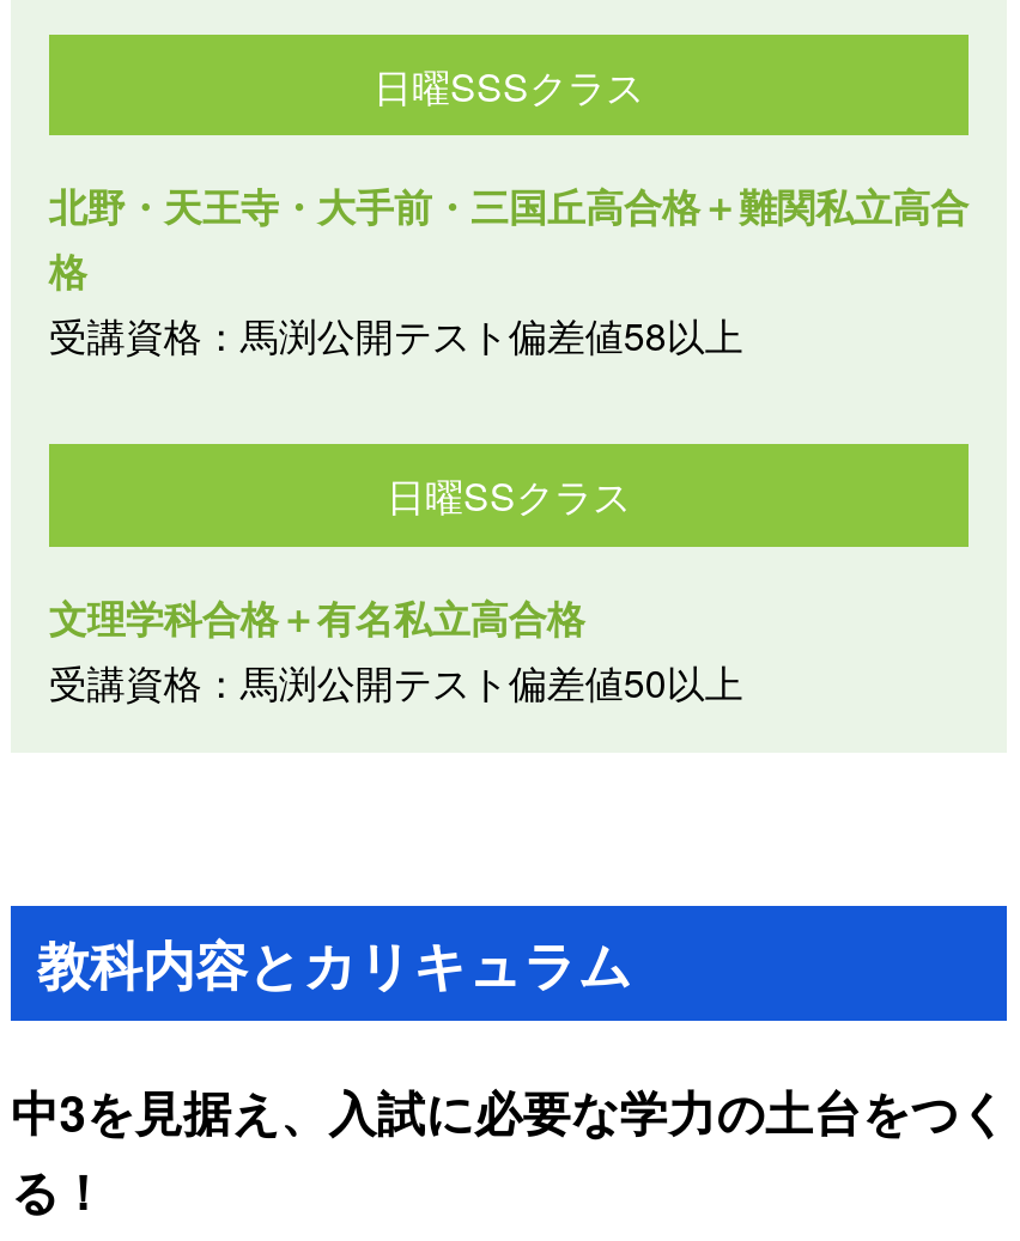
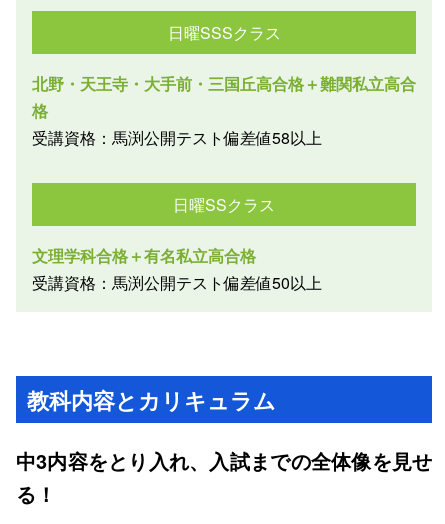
- 中3を見据え、入試に必要な学力の土台をつく
+ 中3内容をとり入れ、入試までの全体像を見せ
